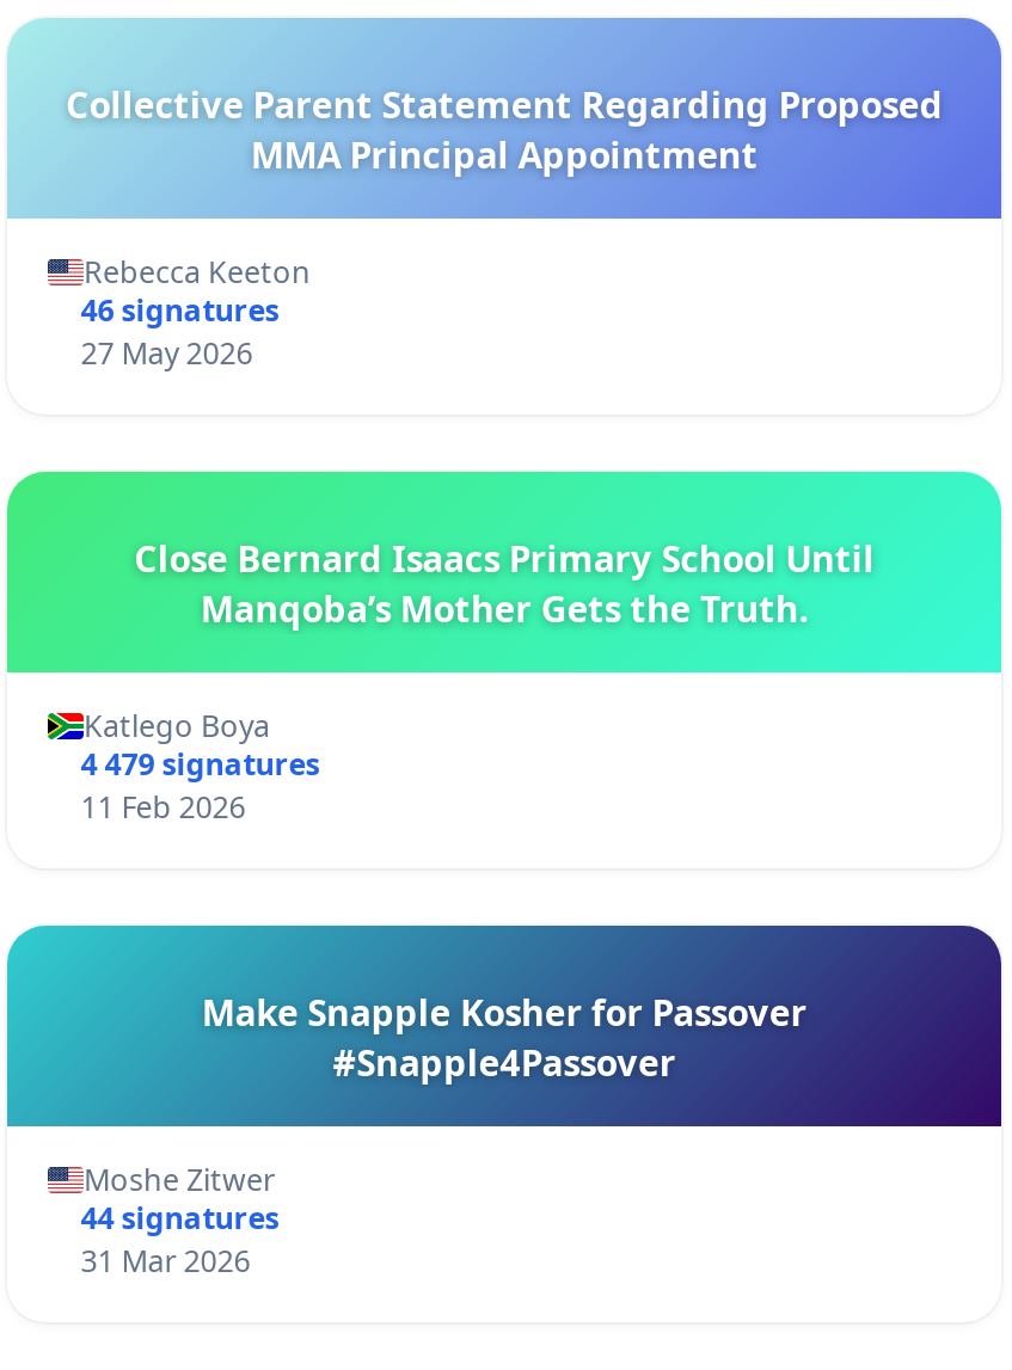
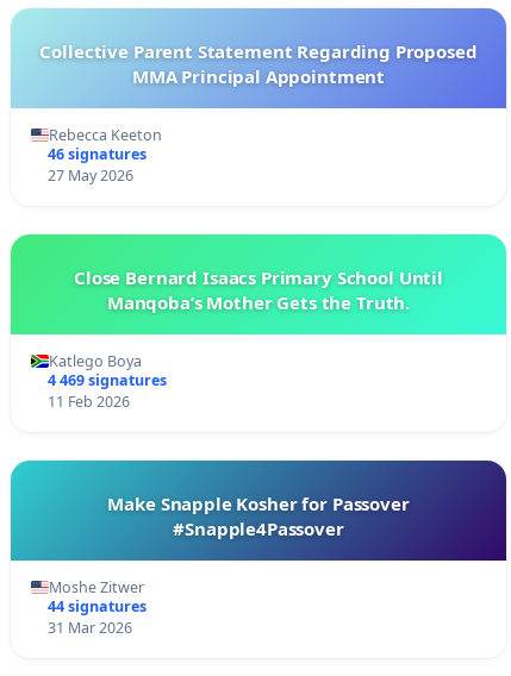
- 4 479 signatures
+ 4 469 signatures
